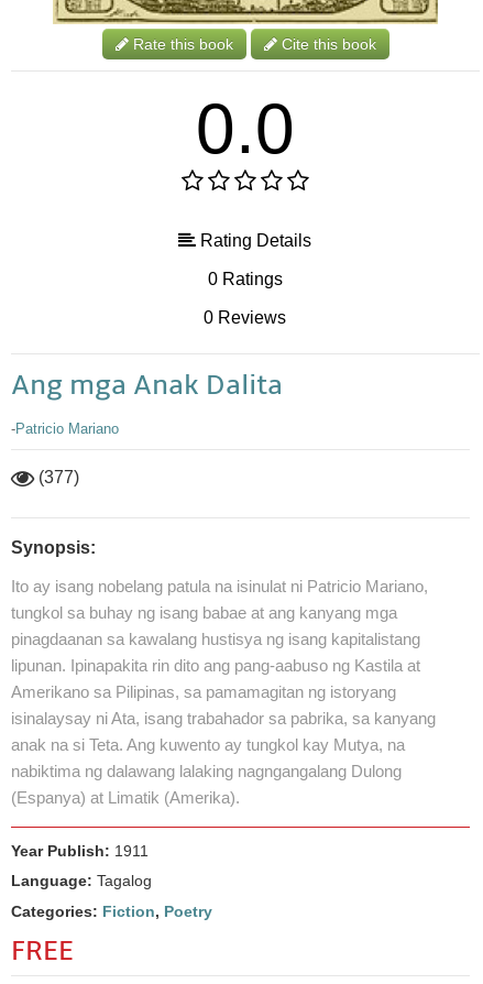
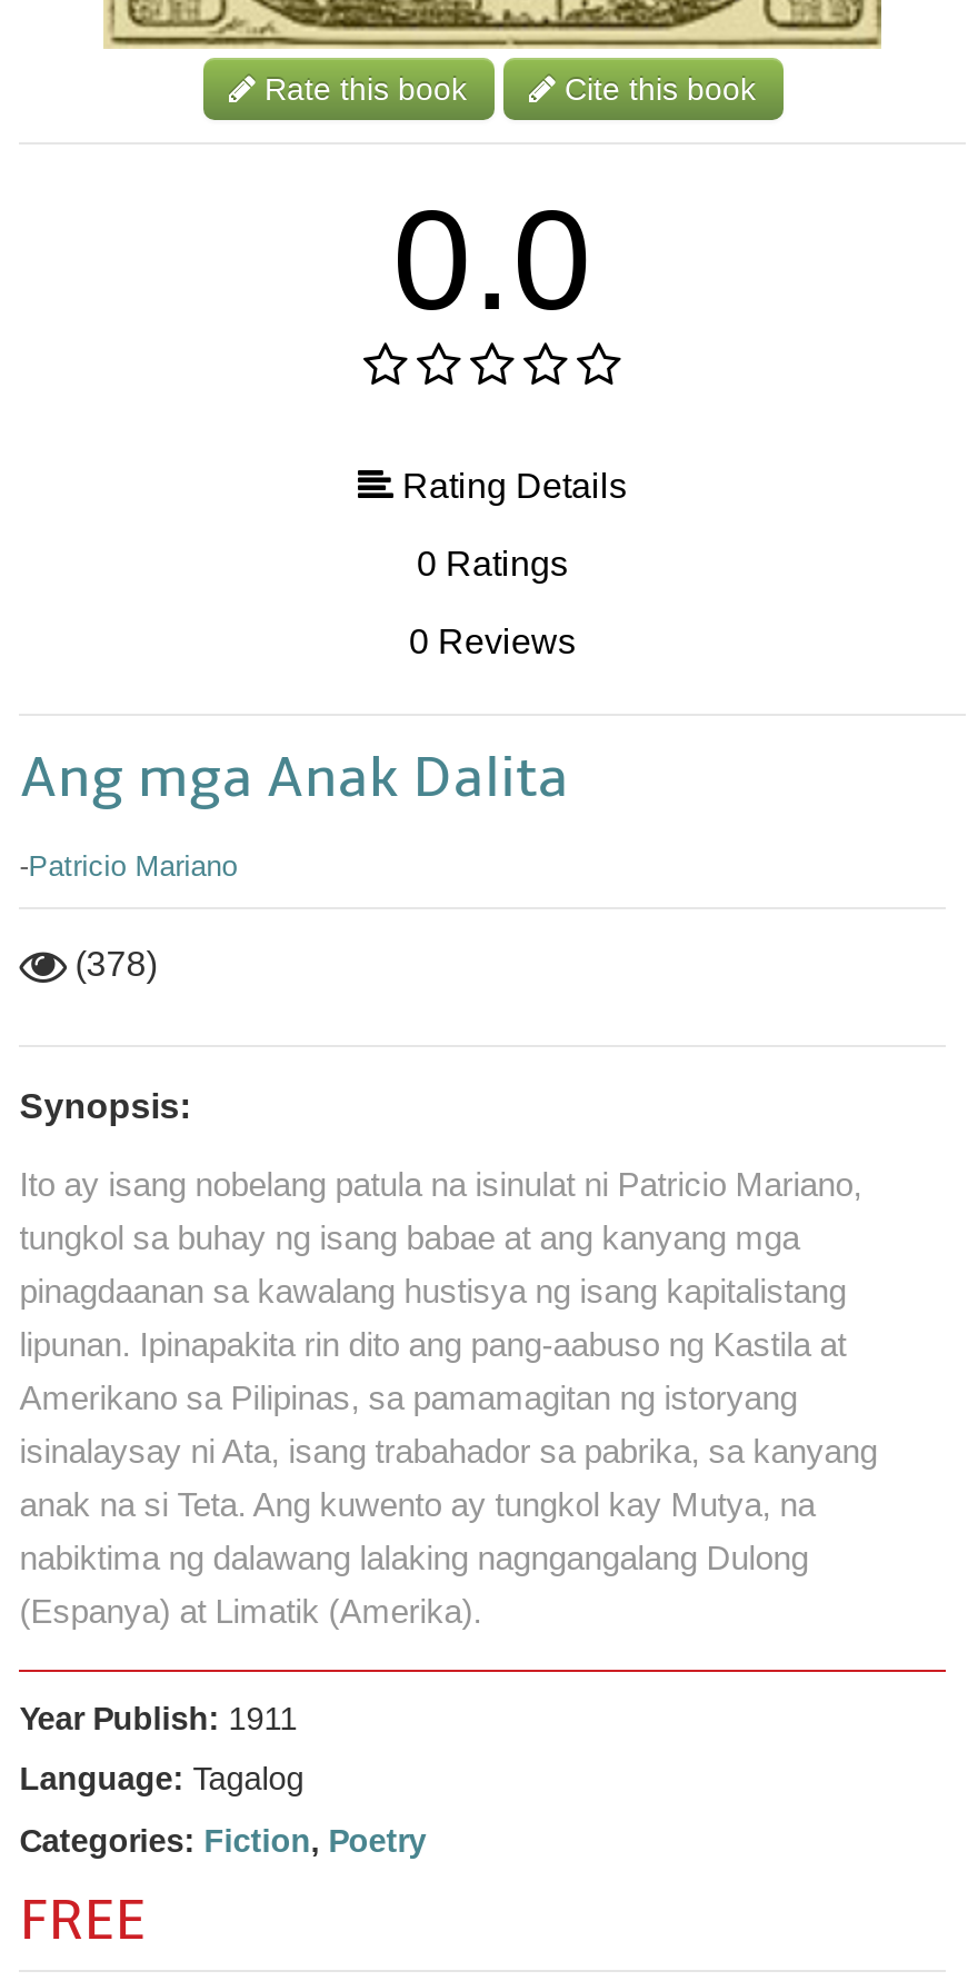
- (377)
+ (378)
